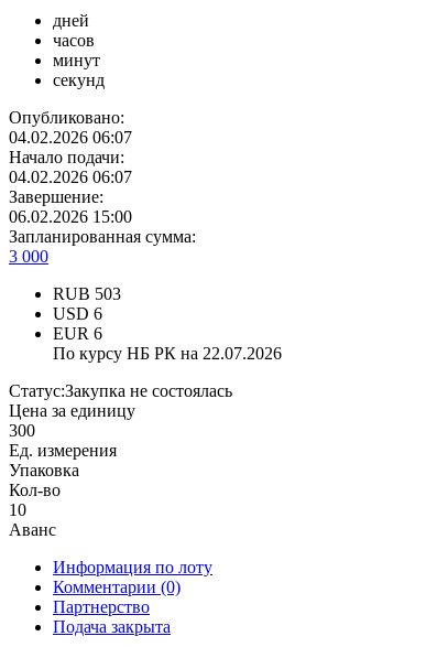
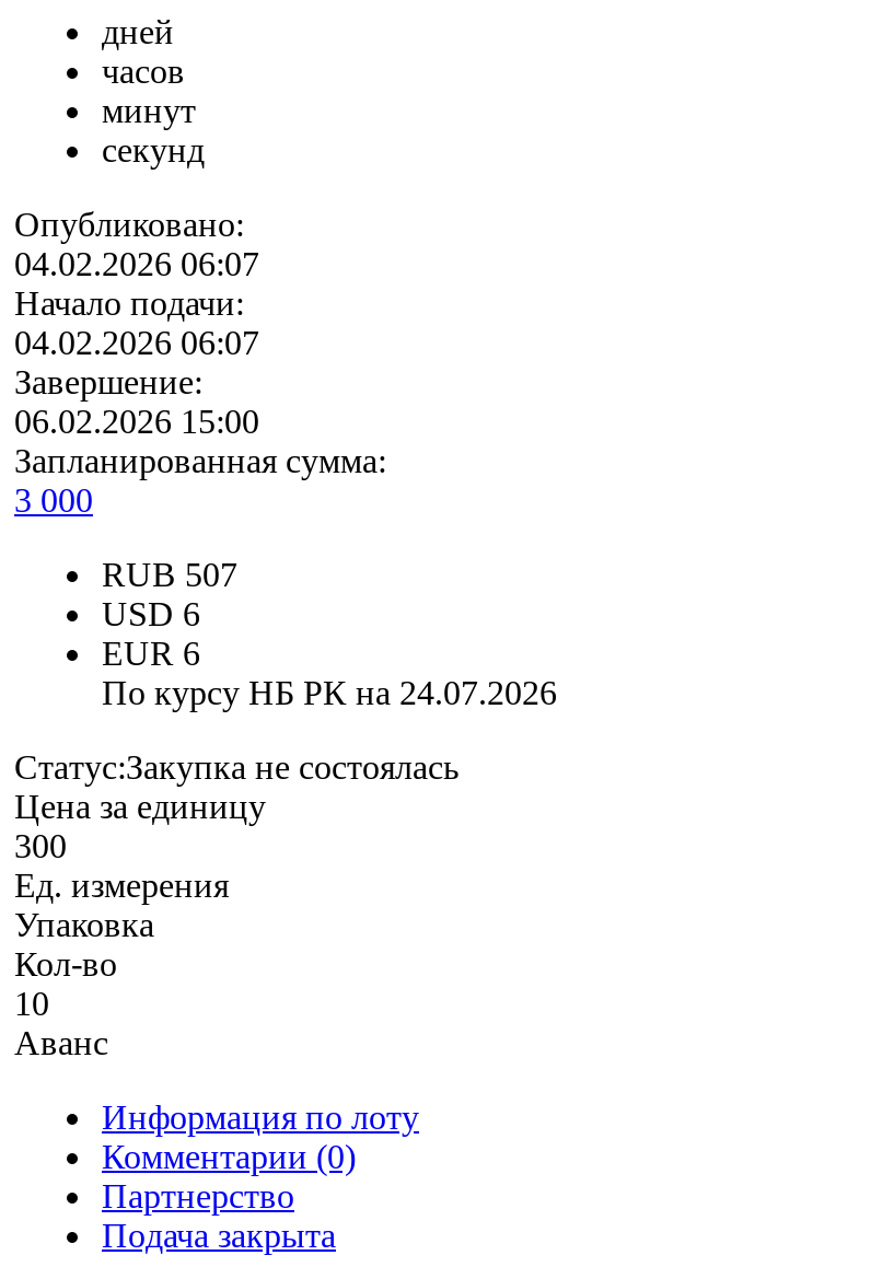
- RUB 503
+ RUB 507

- По курсу НБ РК на 22.07.2026
+ По курсу НБ РК на 24.07.2026
